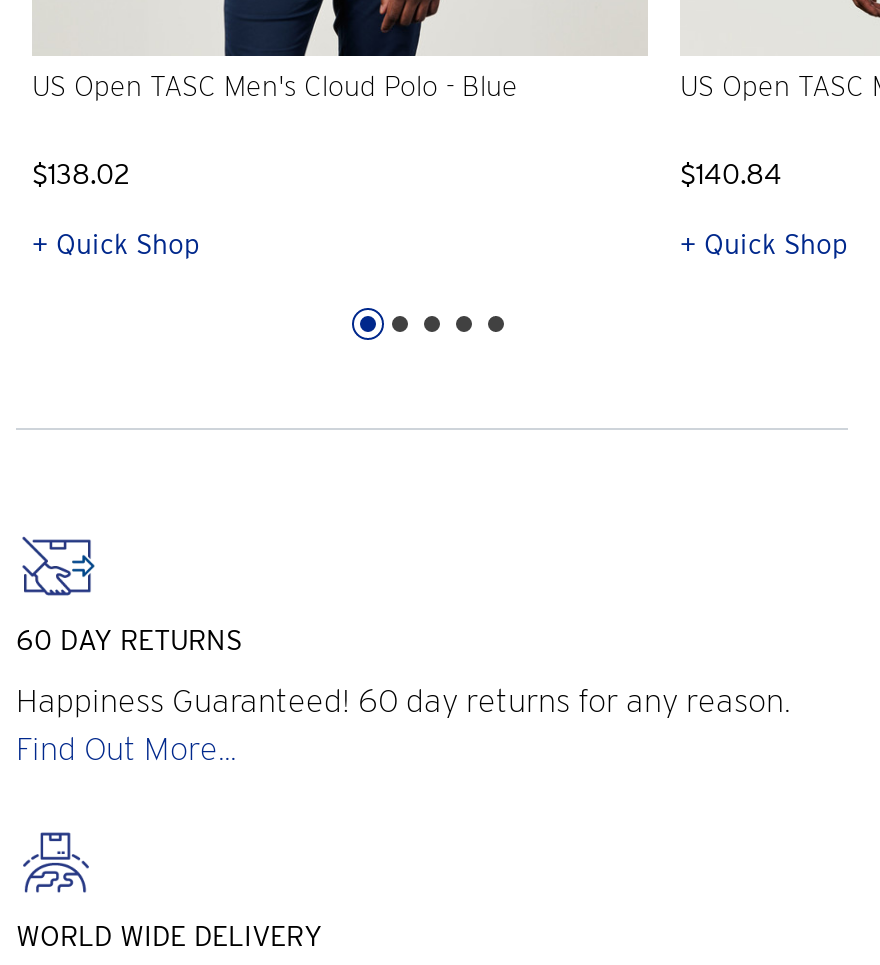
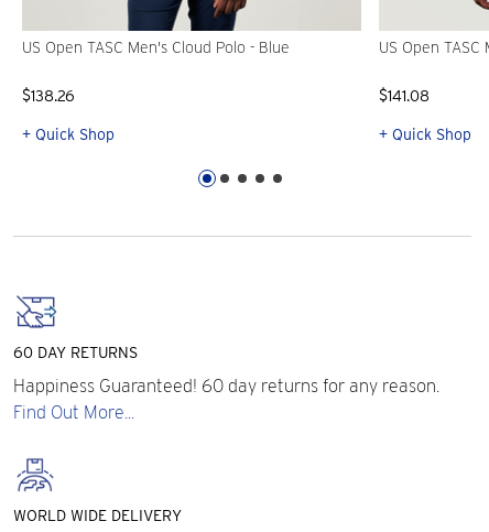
- $138.02
+ $138.26

- $140.84
+ $141.08
